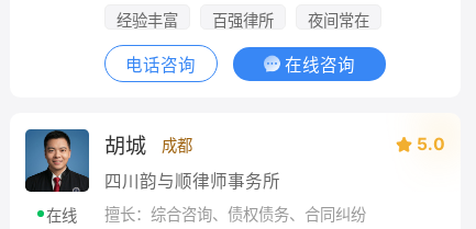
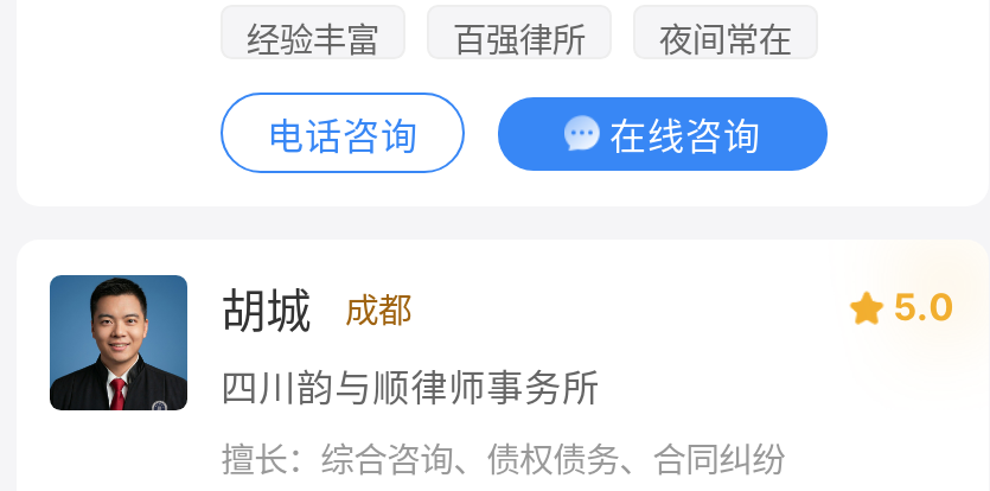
- 在线
